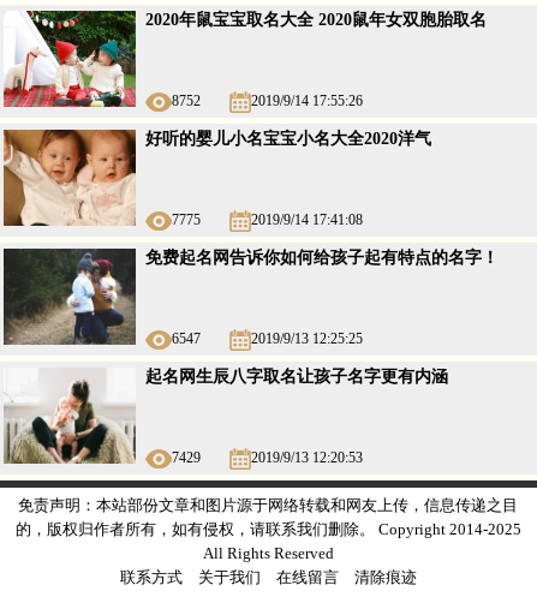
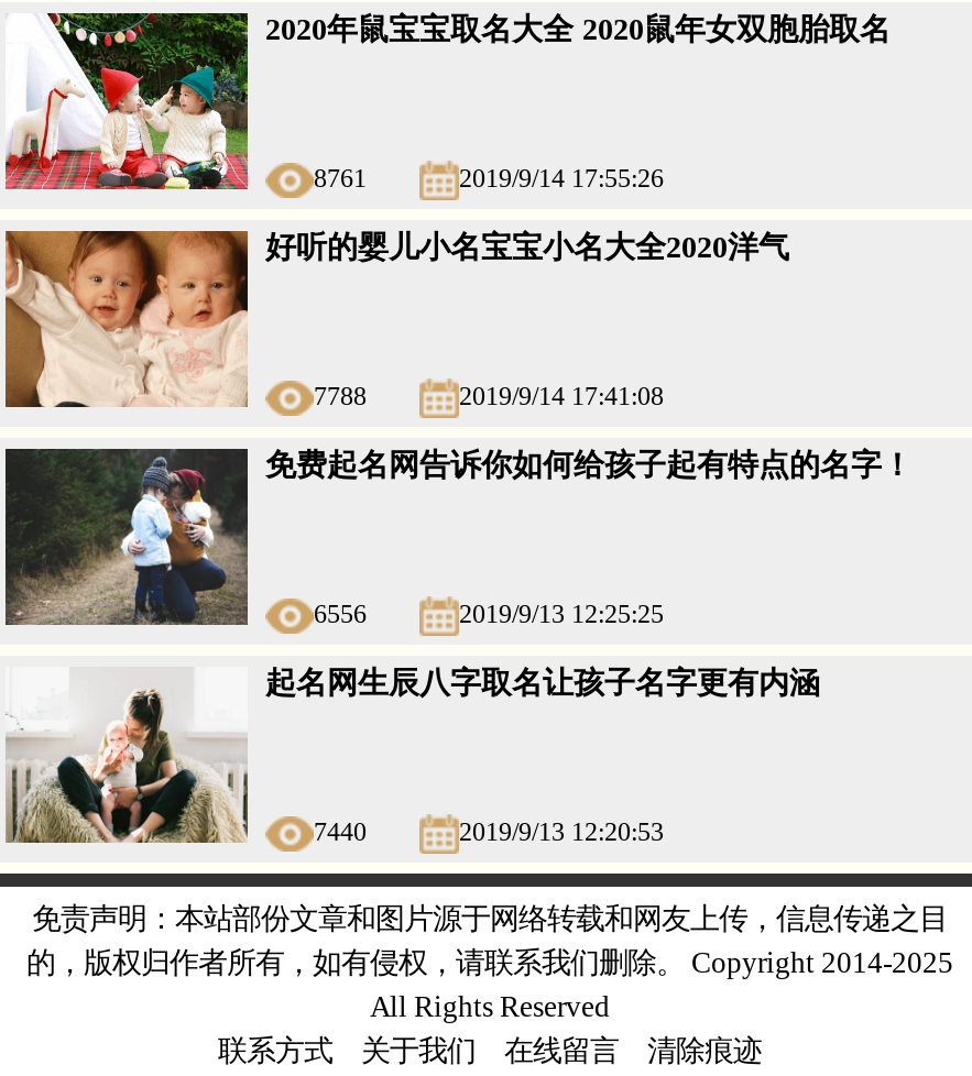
- 8752 2019/9/14 17:55:26
+ 8761 2019/9/14 17:55:26

- 7775 2019/9/14 17:41:08
+ 7788 2019/9/14 17:41:08

- 6547 2019/9/13 12:25:25
+ 6556 2019/9/13 12:25:25

- 7429 2019/9/13 12:20:53
+ 7440 2019/9/13 12:20:53
